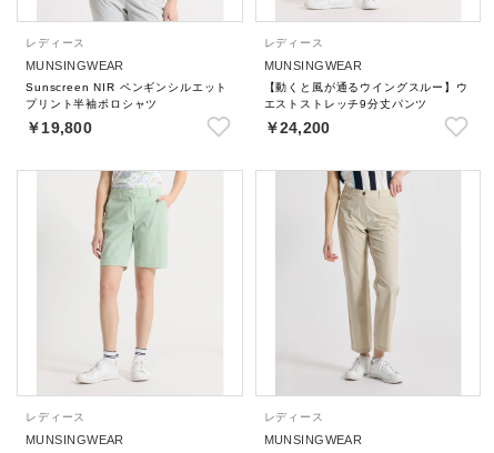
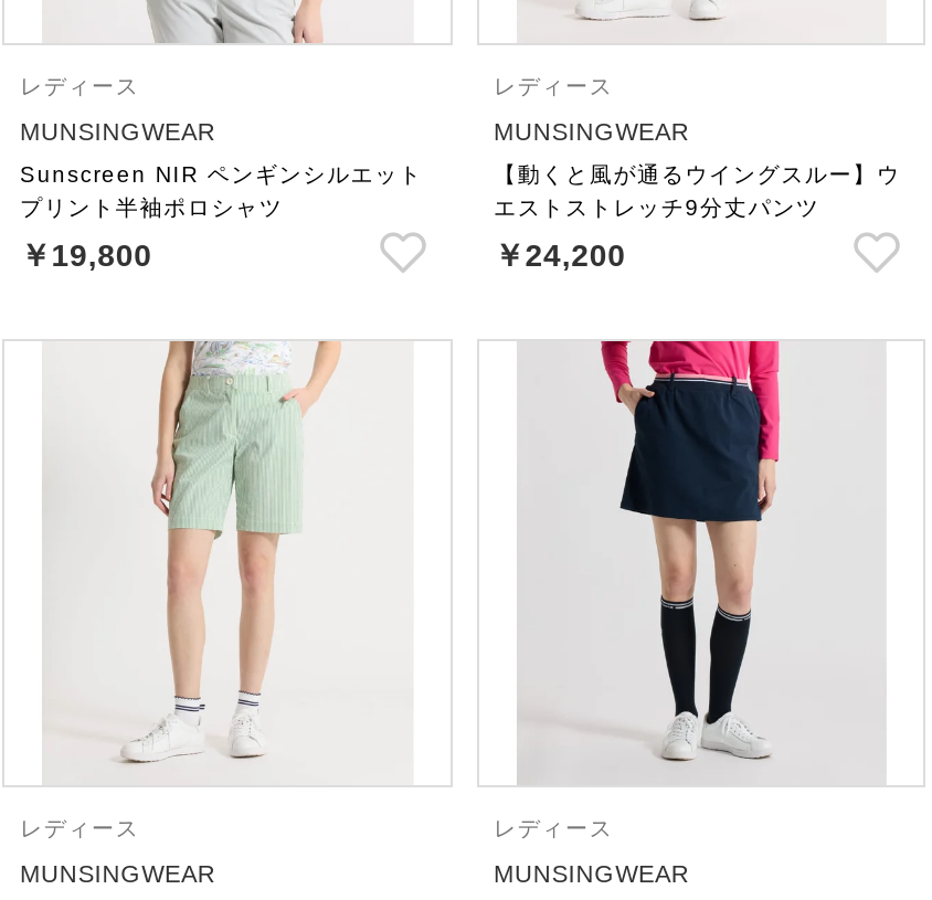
- [image]
+ [image]
